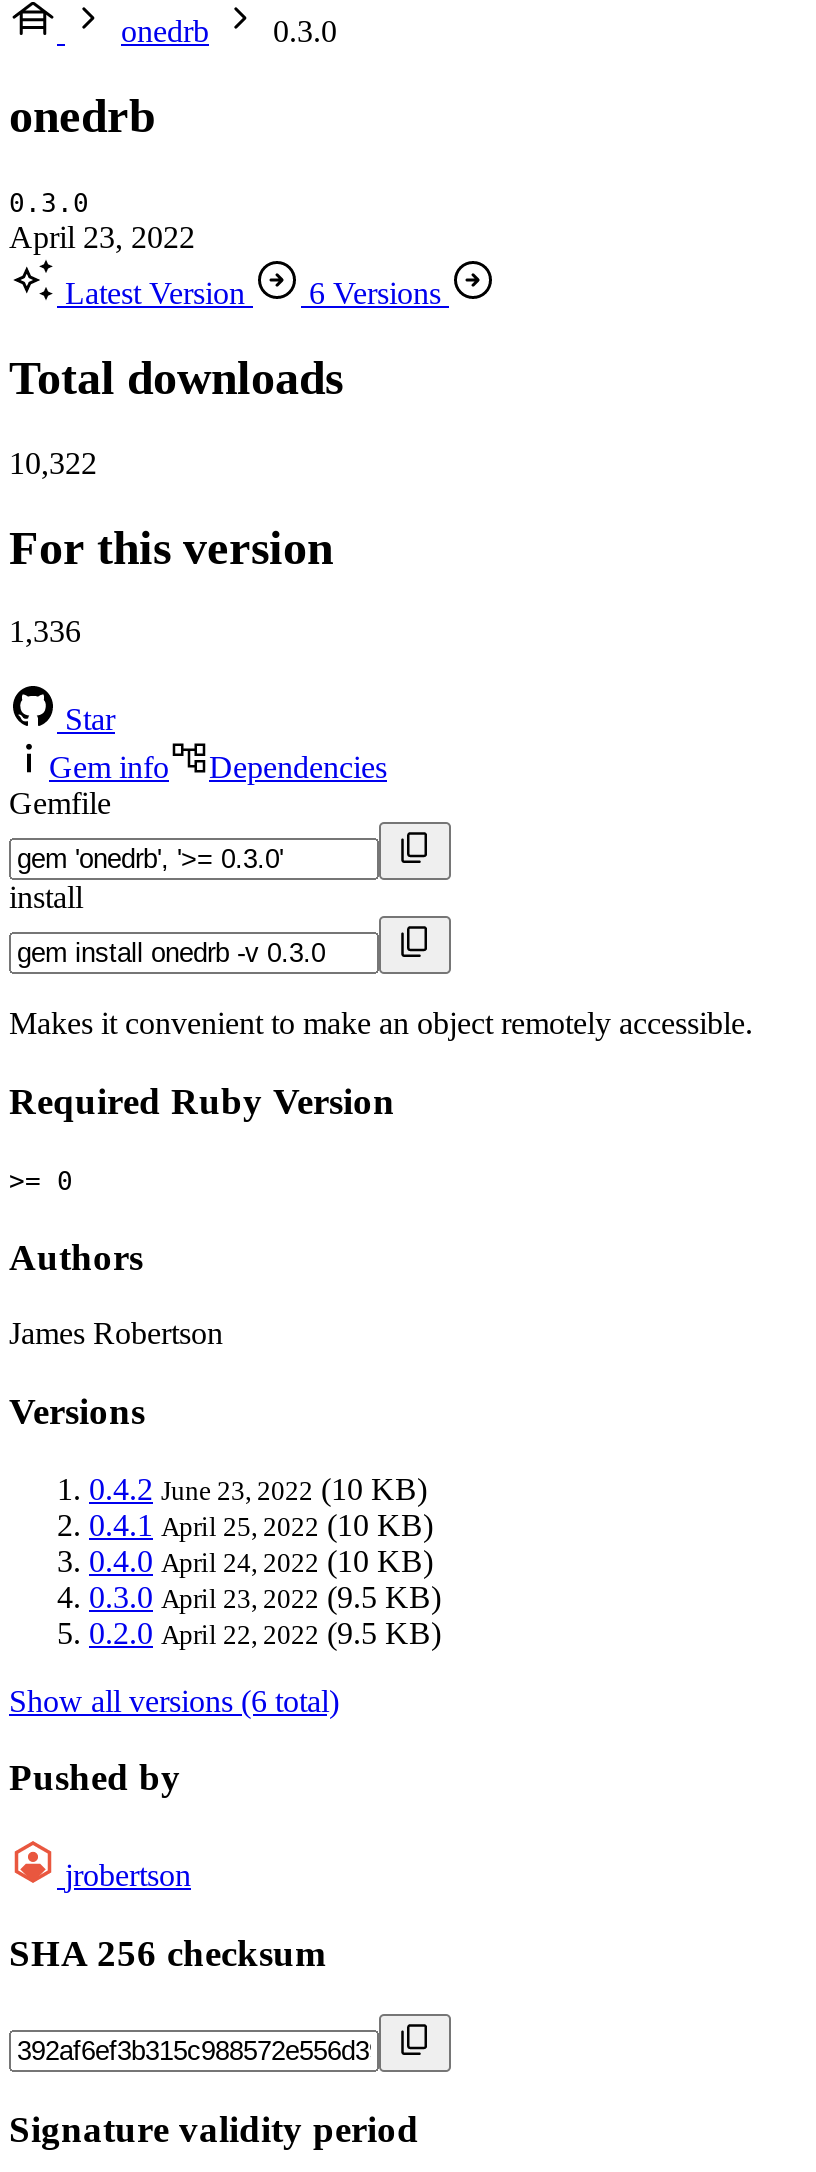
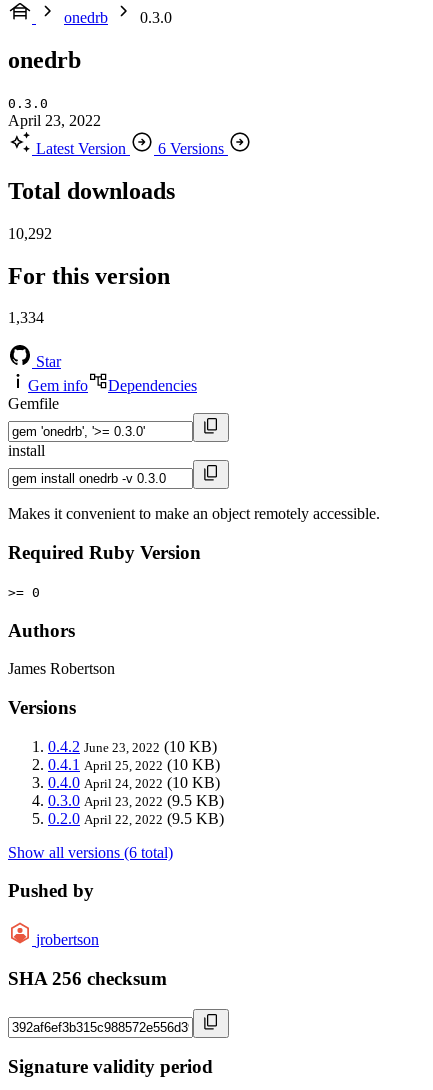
- 10,322
+ 10,292

- 1,336
+ 1,334
